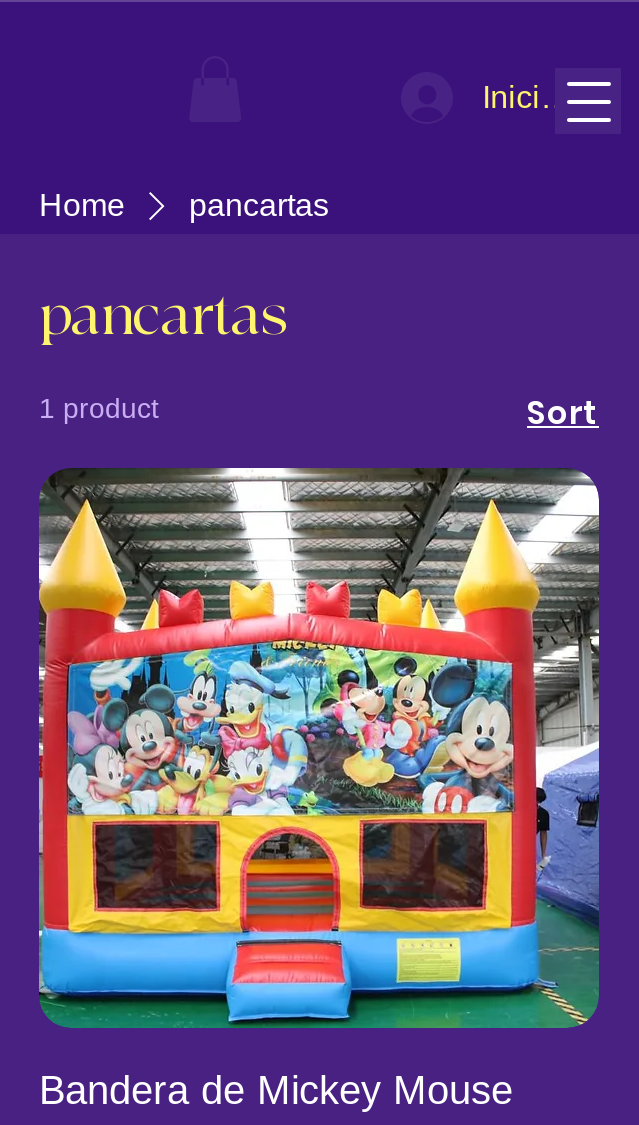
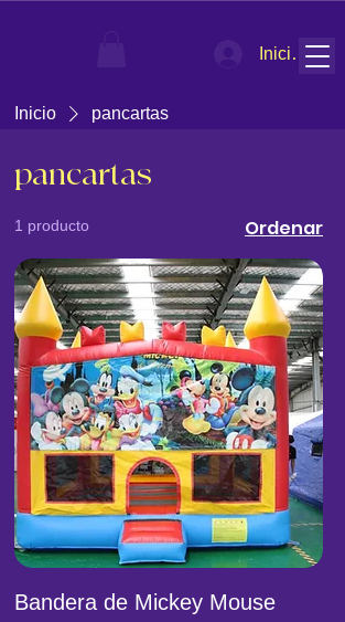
- Home
+ Inicio

- 1 product
- Sort
+ 1 producto
+ Ordenar
